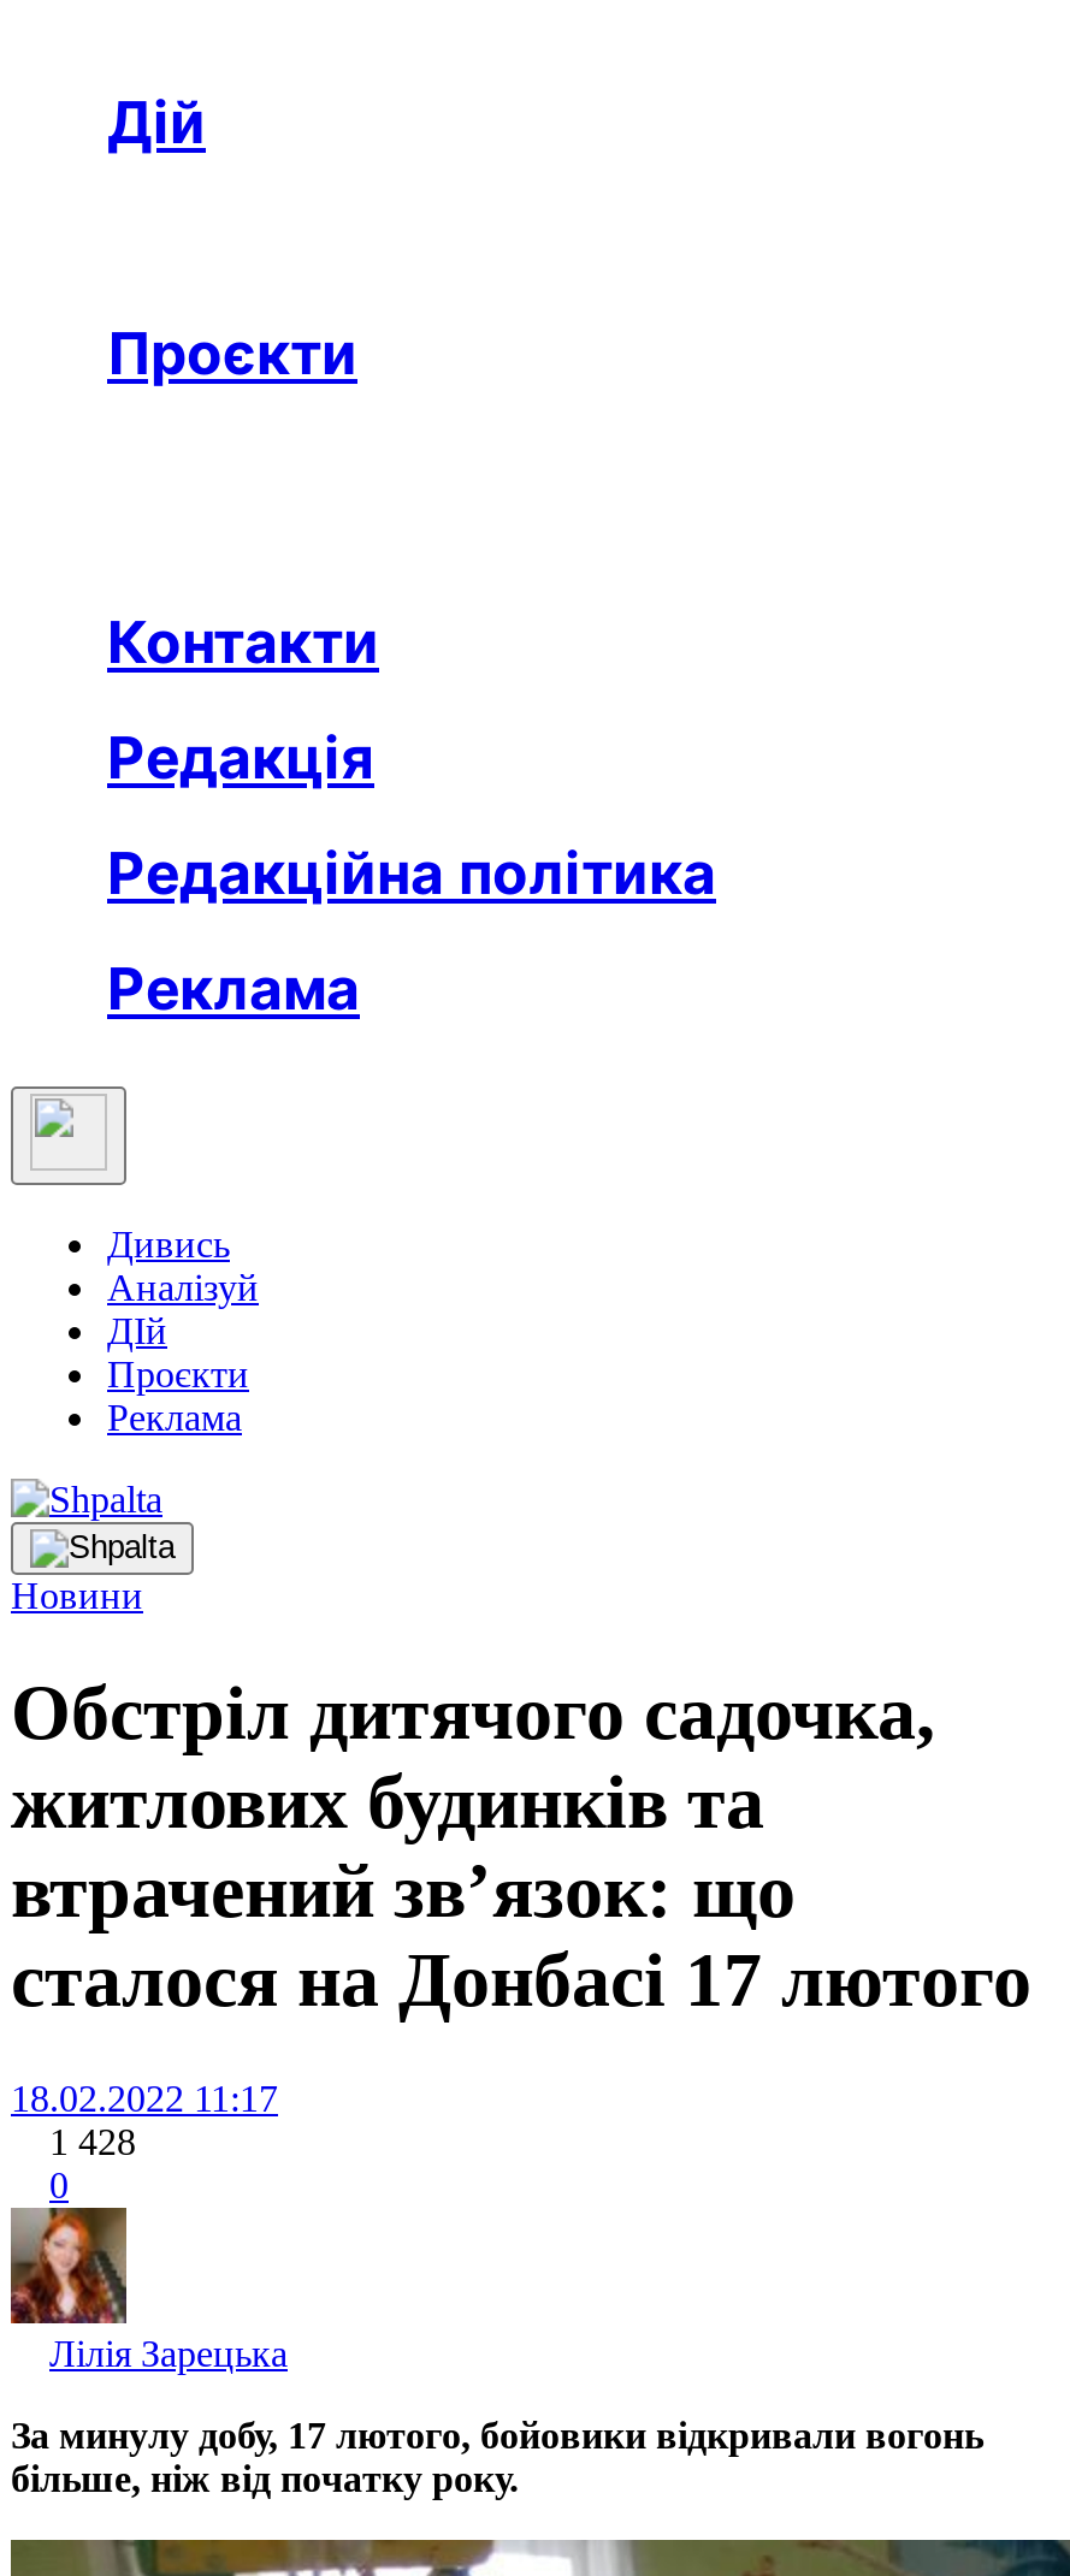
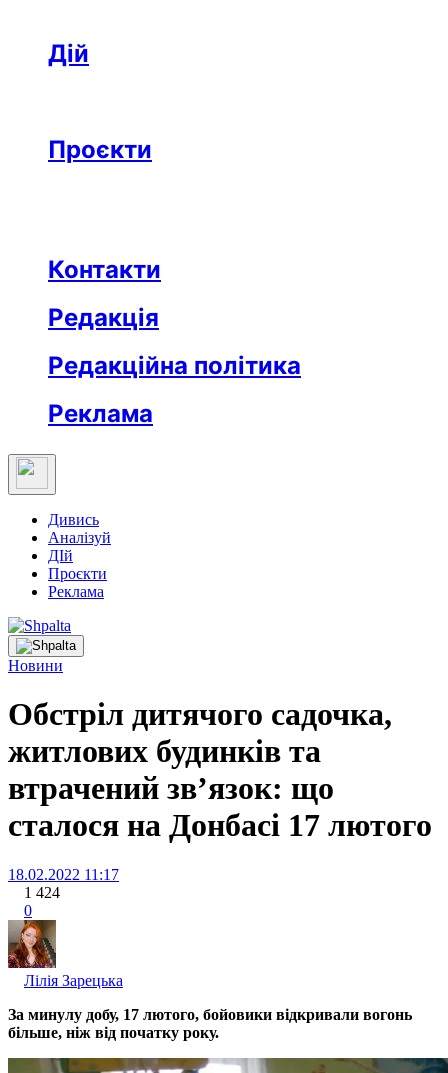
- 1 428
+ 1 424
